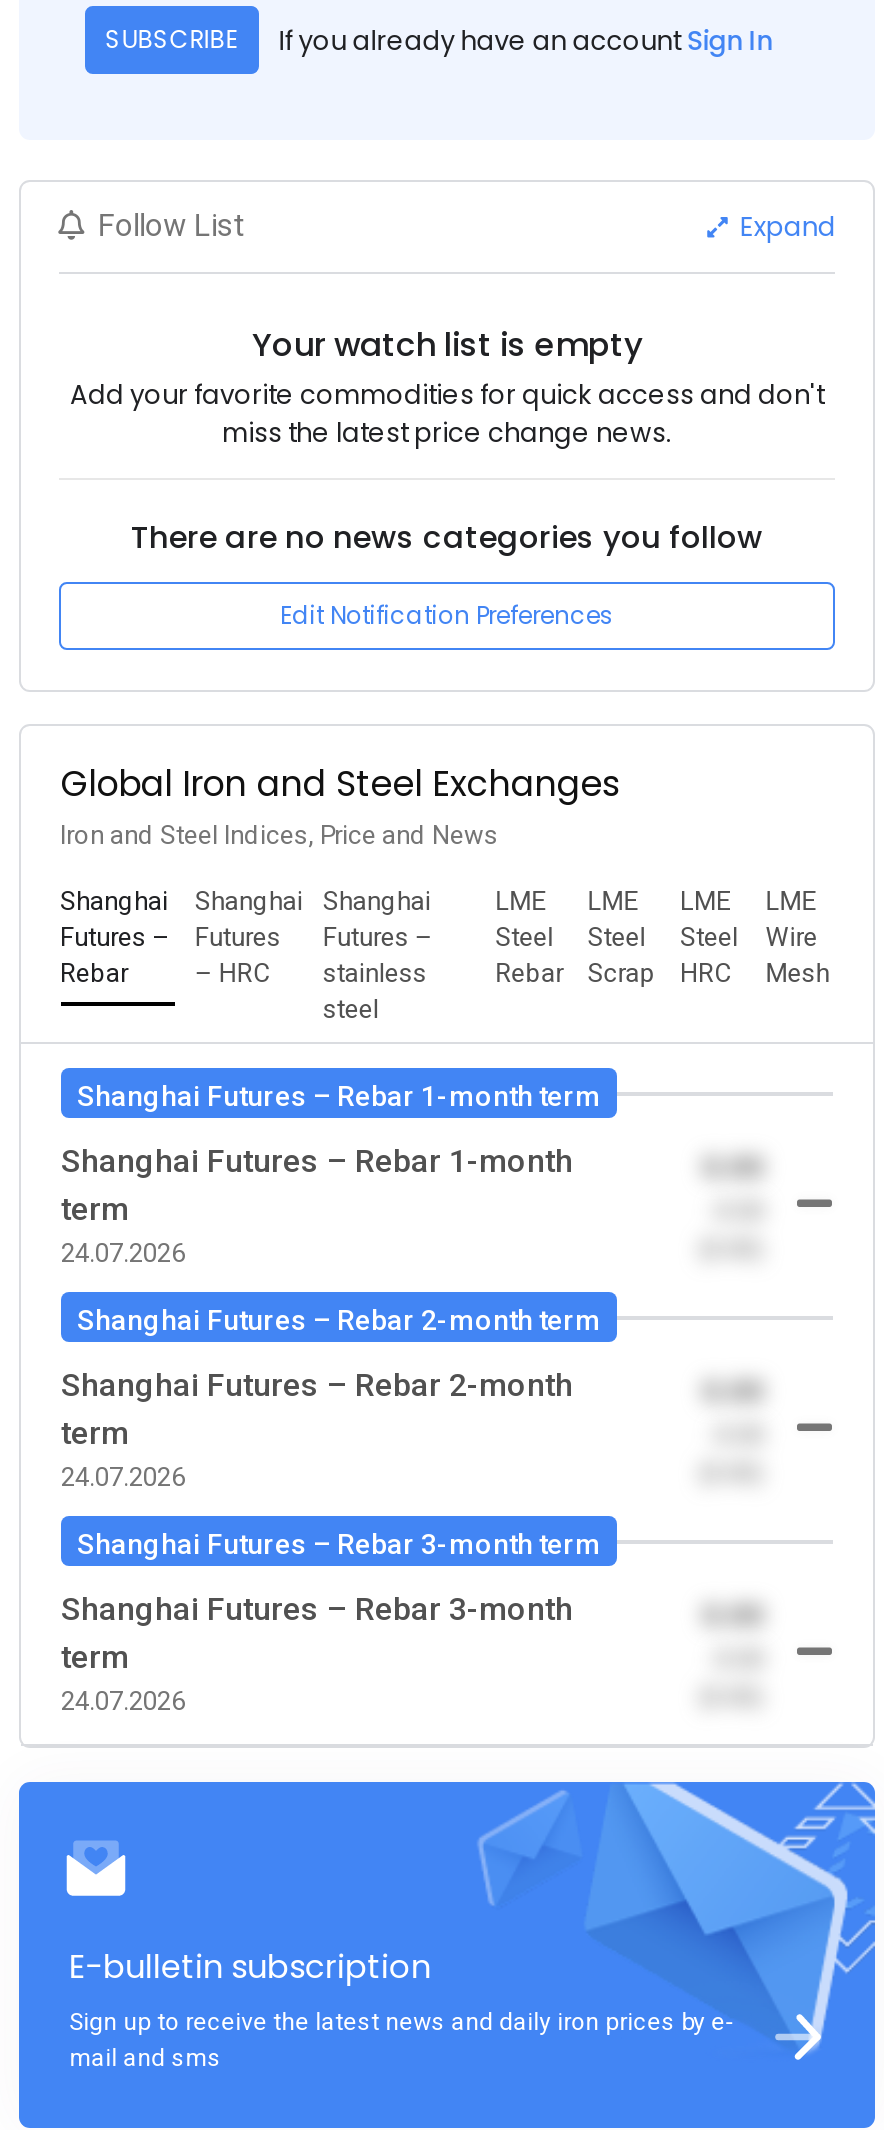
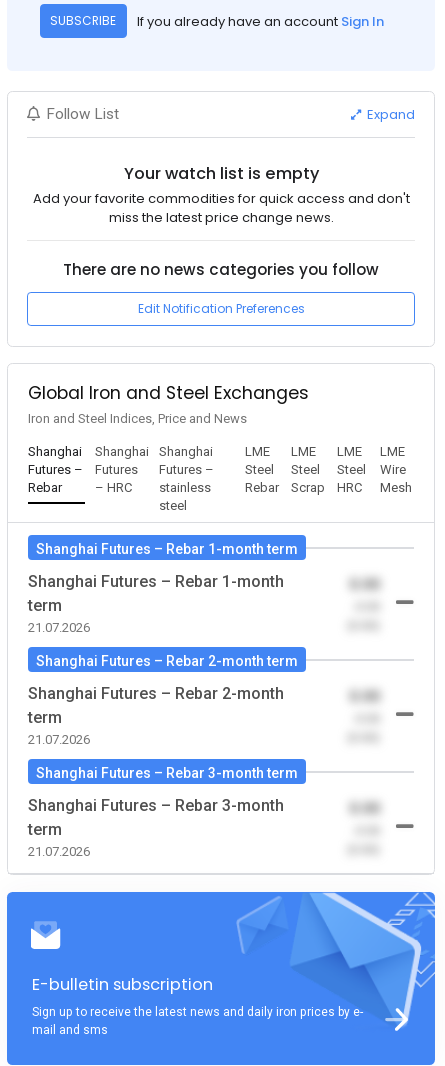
- 24.07.2026
+ 21.07.2026

- 24.07.2026
+ 21.07.2026

- 24.07.2026
+ 21.07.2026
